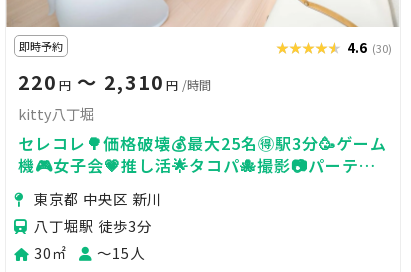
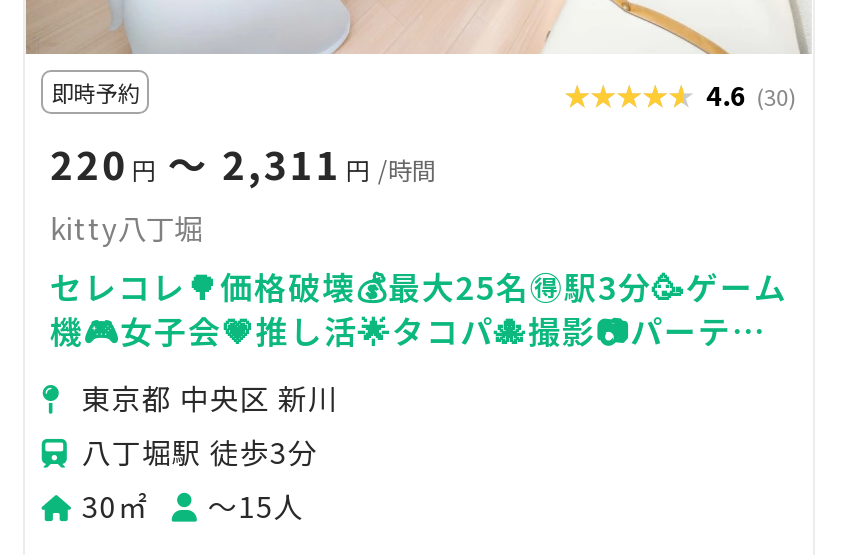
- 220 円〜 2,310 円 /時間
+ 220 円〜 2,311 円 /時間
